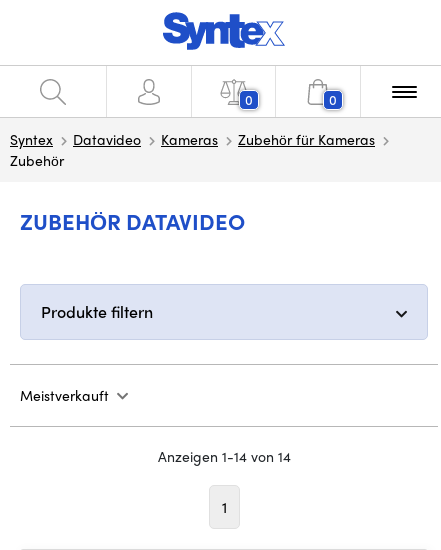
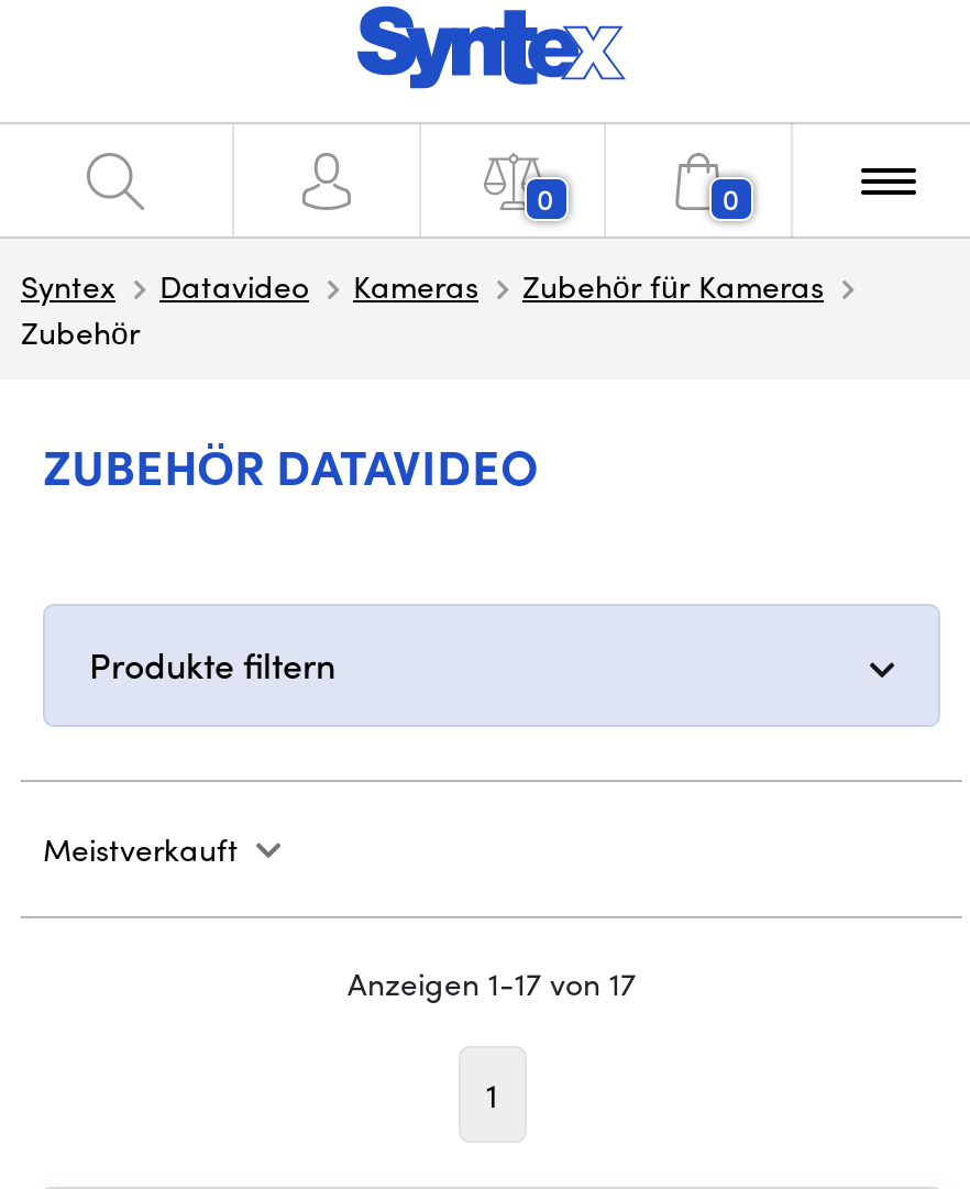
- Anzeigen 1-14 von 14
+ Anzeigen 1-17 von 17
